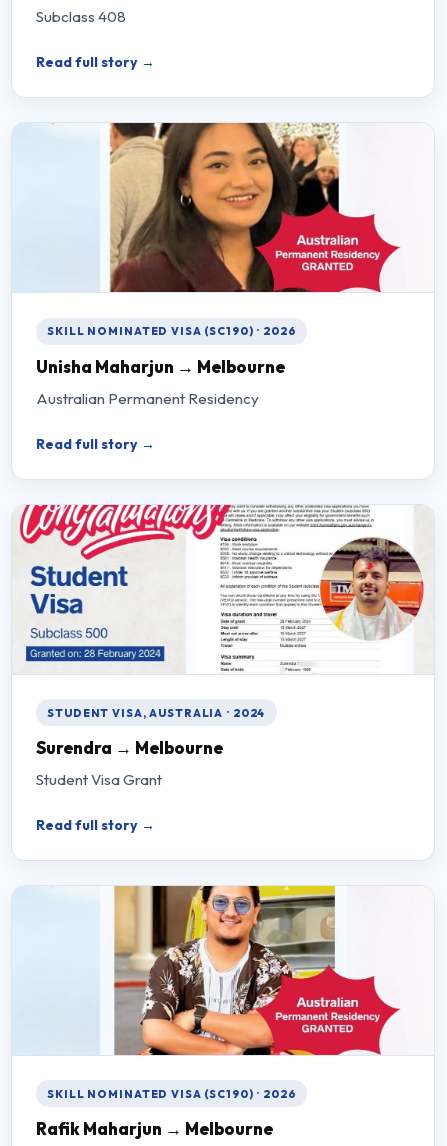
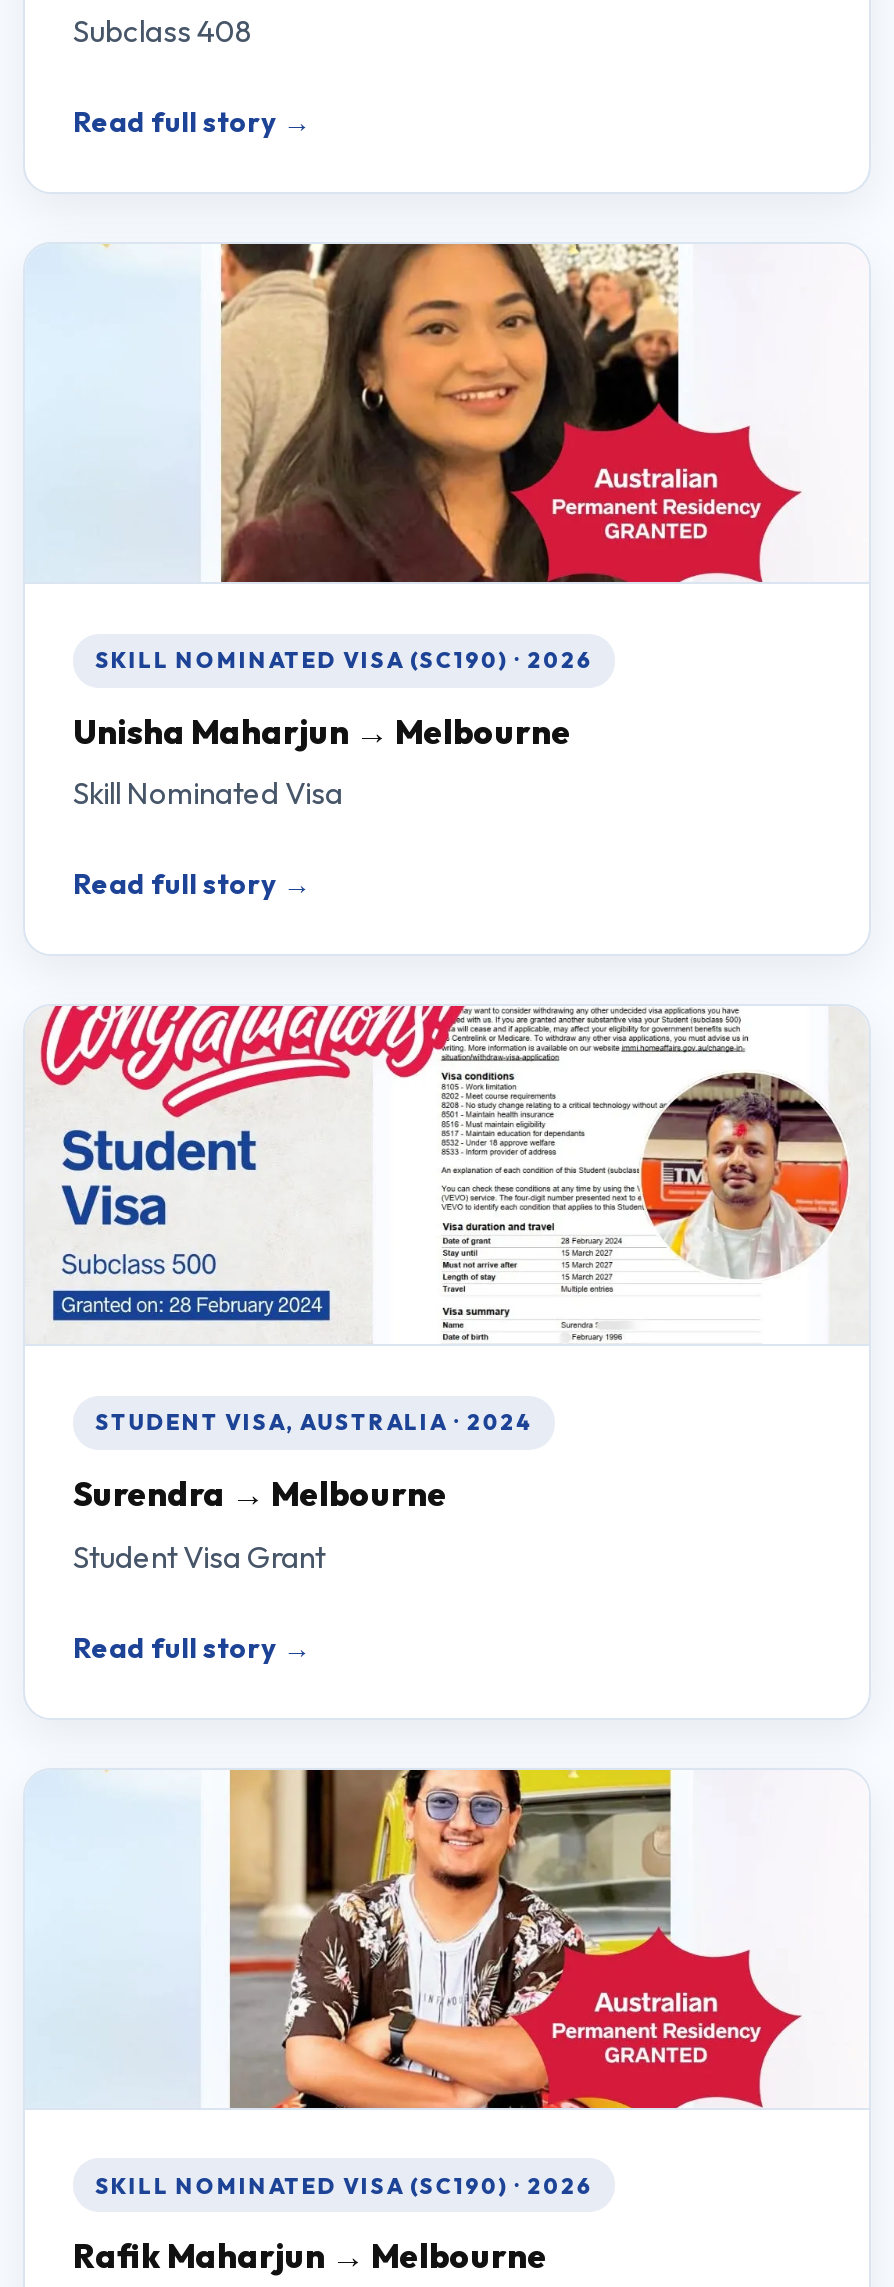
- Australian Permanent Residency
+ Skill Nominated Visa
